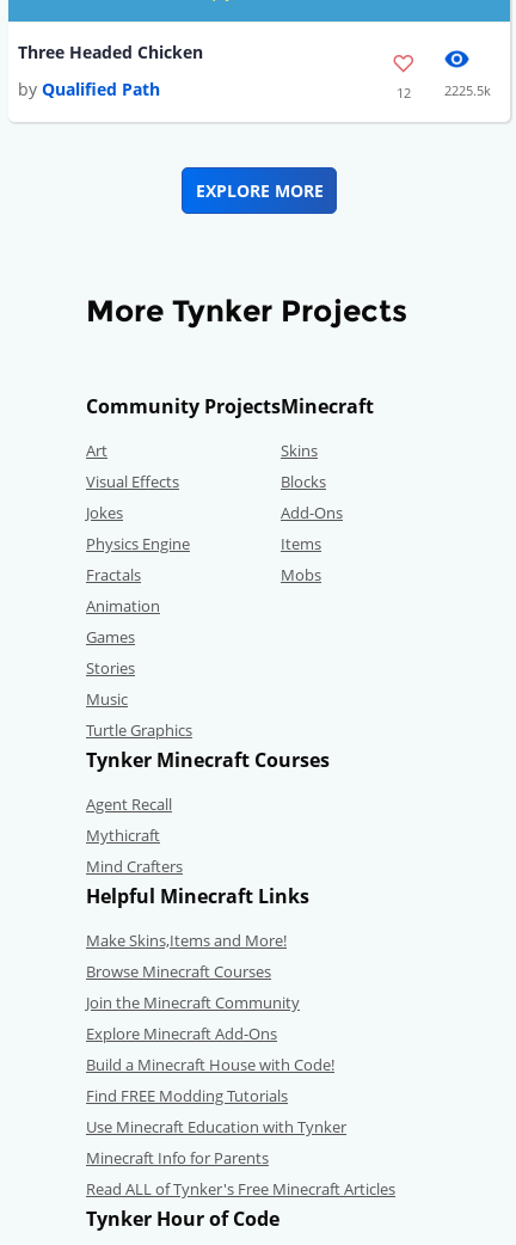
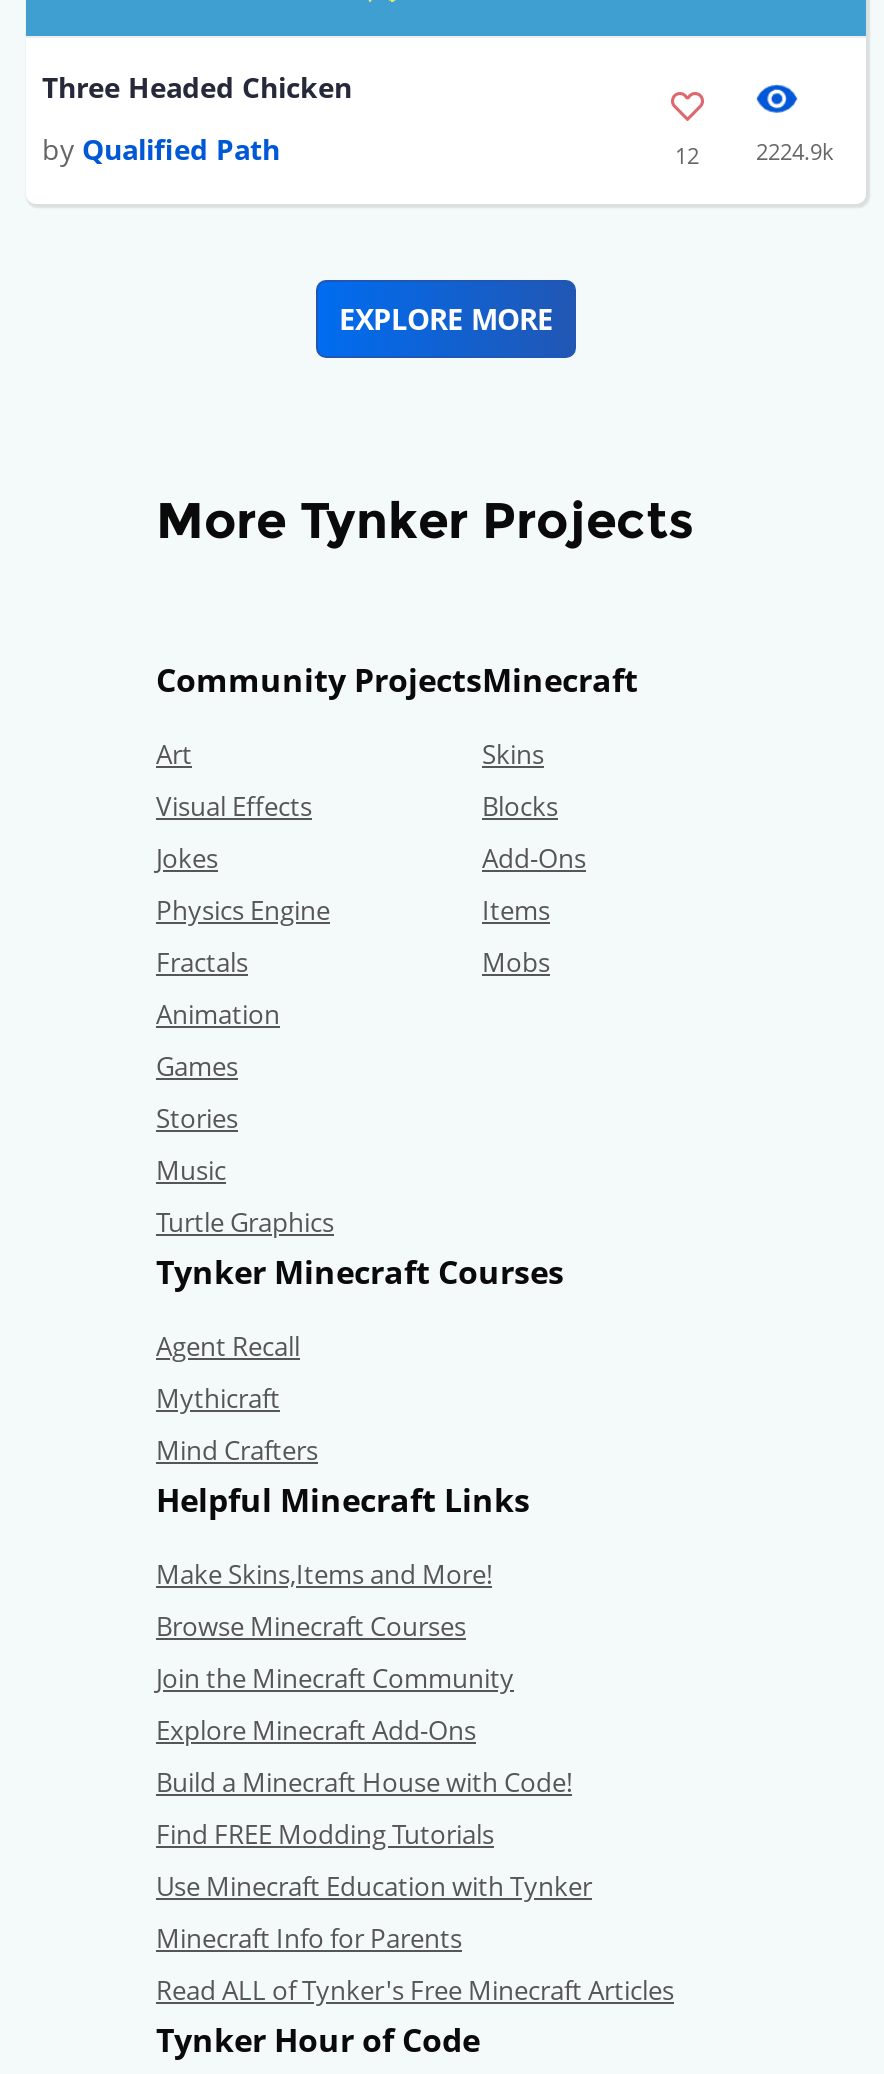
- 12 2225.5k
+ 12 2224.9k
